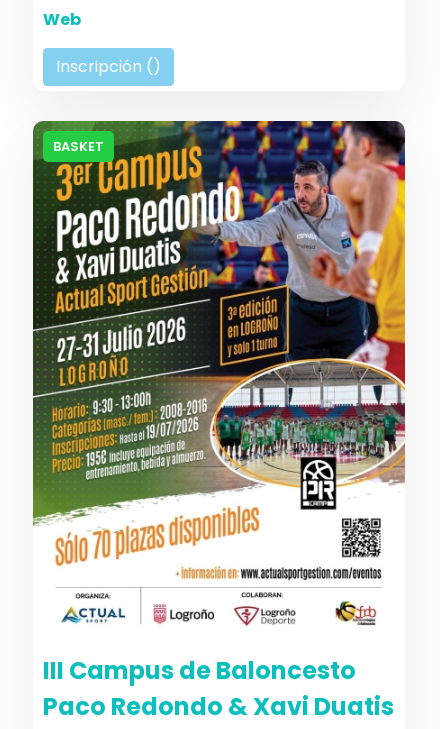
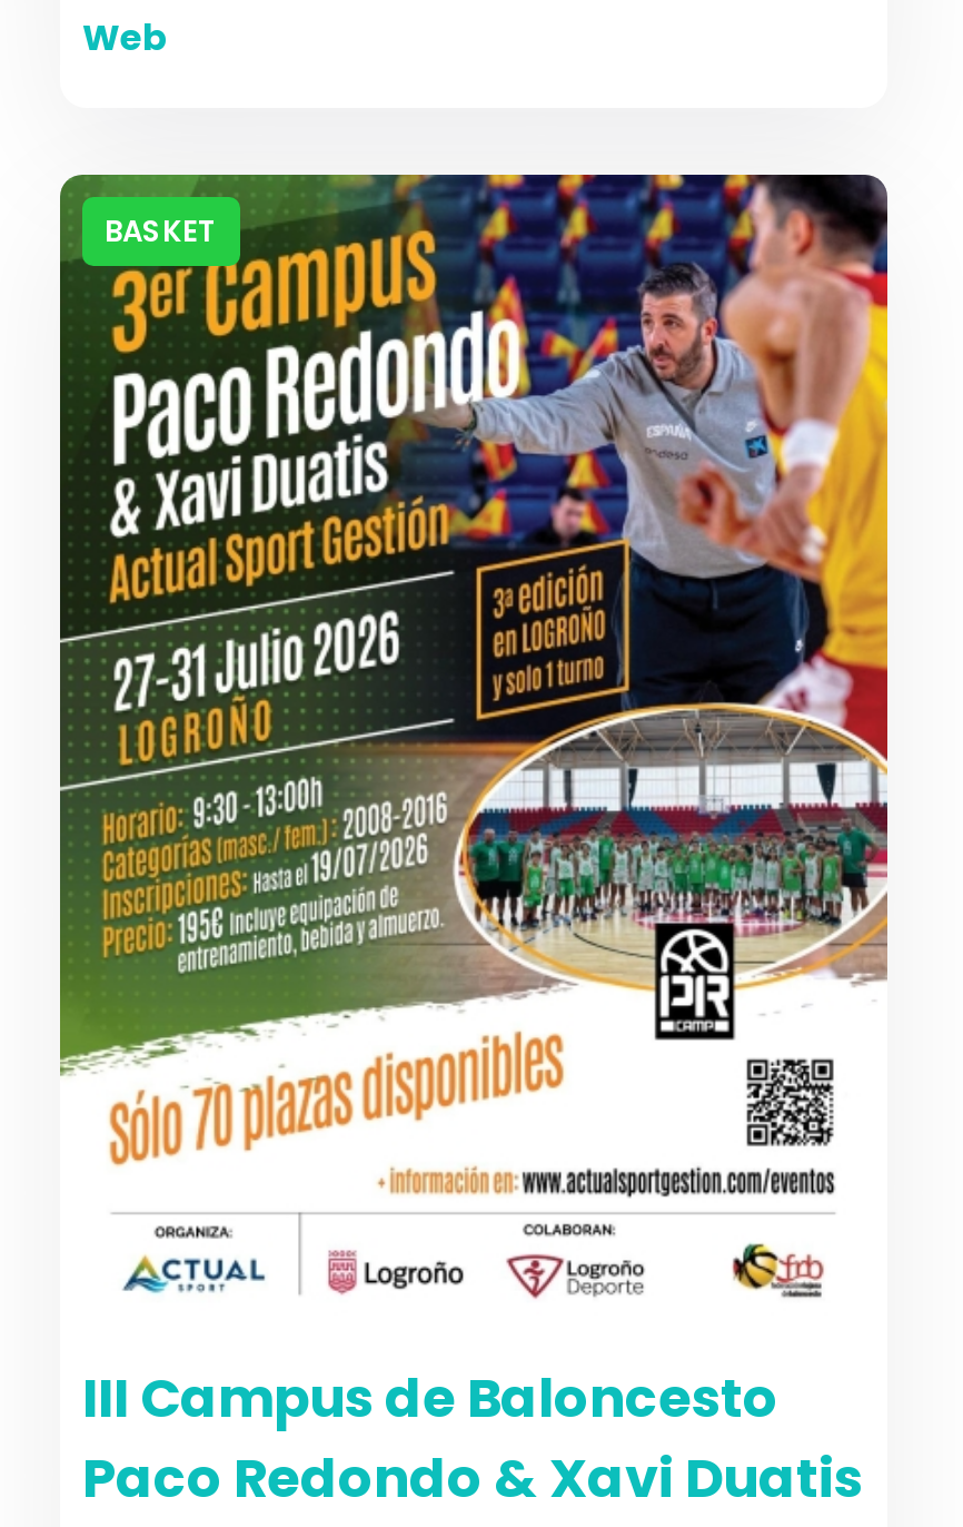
- Inscripción ()
